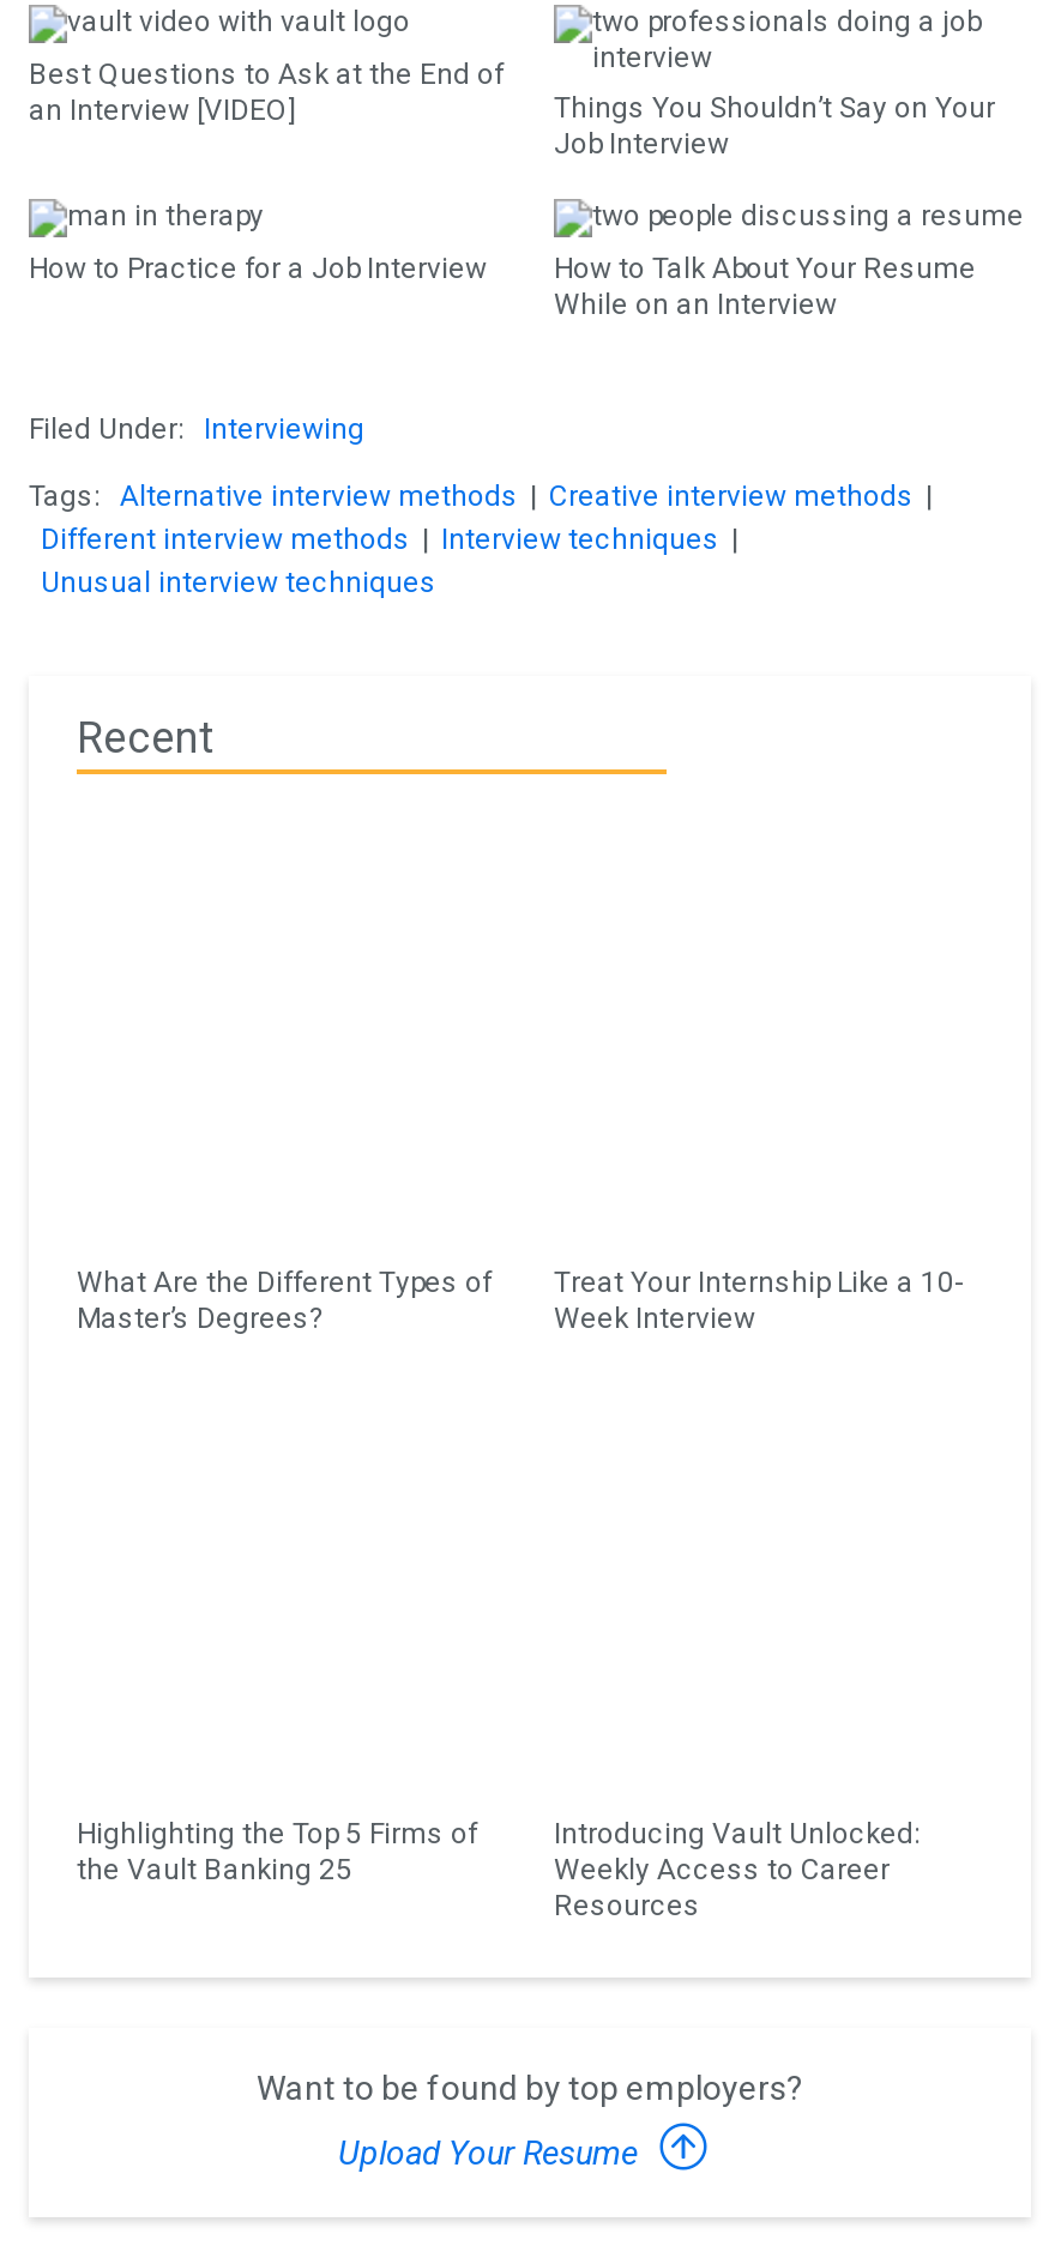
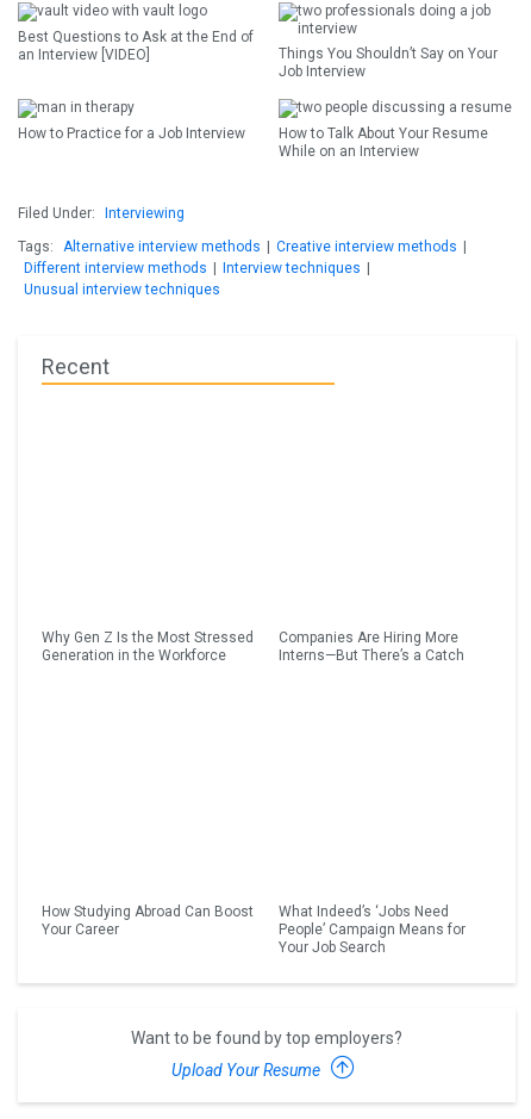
- What Are the Different Types of
- Master’s Degrees?
+ Why Gen Z Is the Most Stressed
+ Generation in the Workforce

- Treat Your Internship Like a 10-
- Week Interview
+ Companies Are Hiring More
+ Interns—But There’s a Catch

- Highlighting the Top 5 Firms of
- the Vault Banking 25
+ How Studying Abroad Can Boost
+ Your Career

- Introducing Vault Unlocked:
- Weekly Access to Career
- Resources
+ What Indeed’s ‘Jobs Need
+ People’ Campaign Means for
+ Your Job Search
